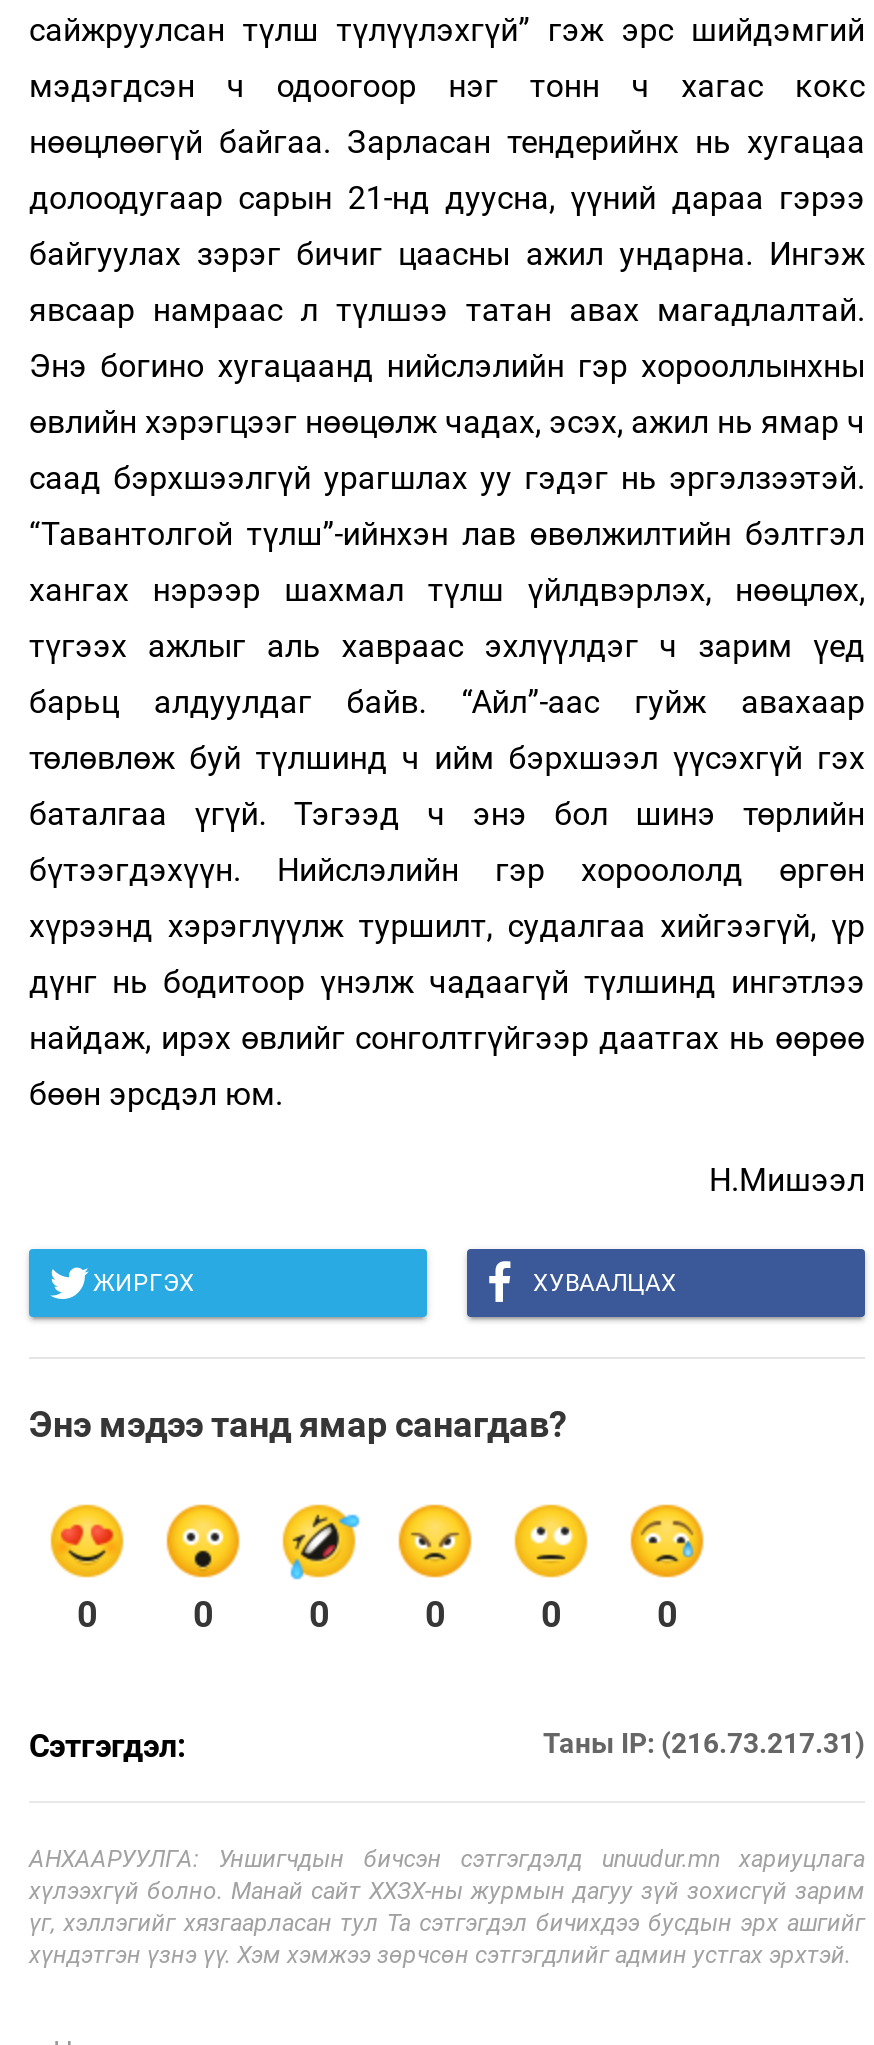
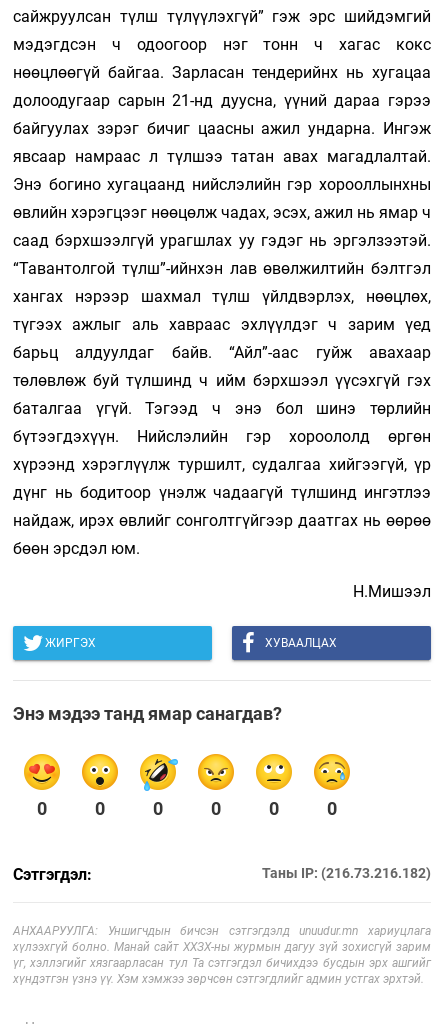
- Таны IP: (216.73.217.31)
+ Таны IP: (216.73.216.182)
